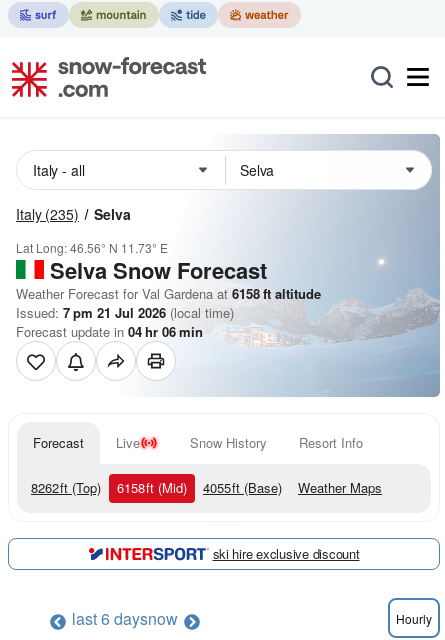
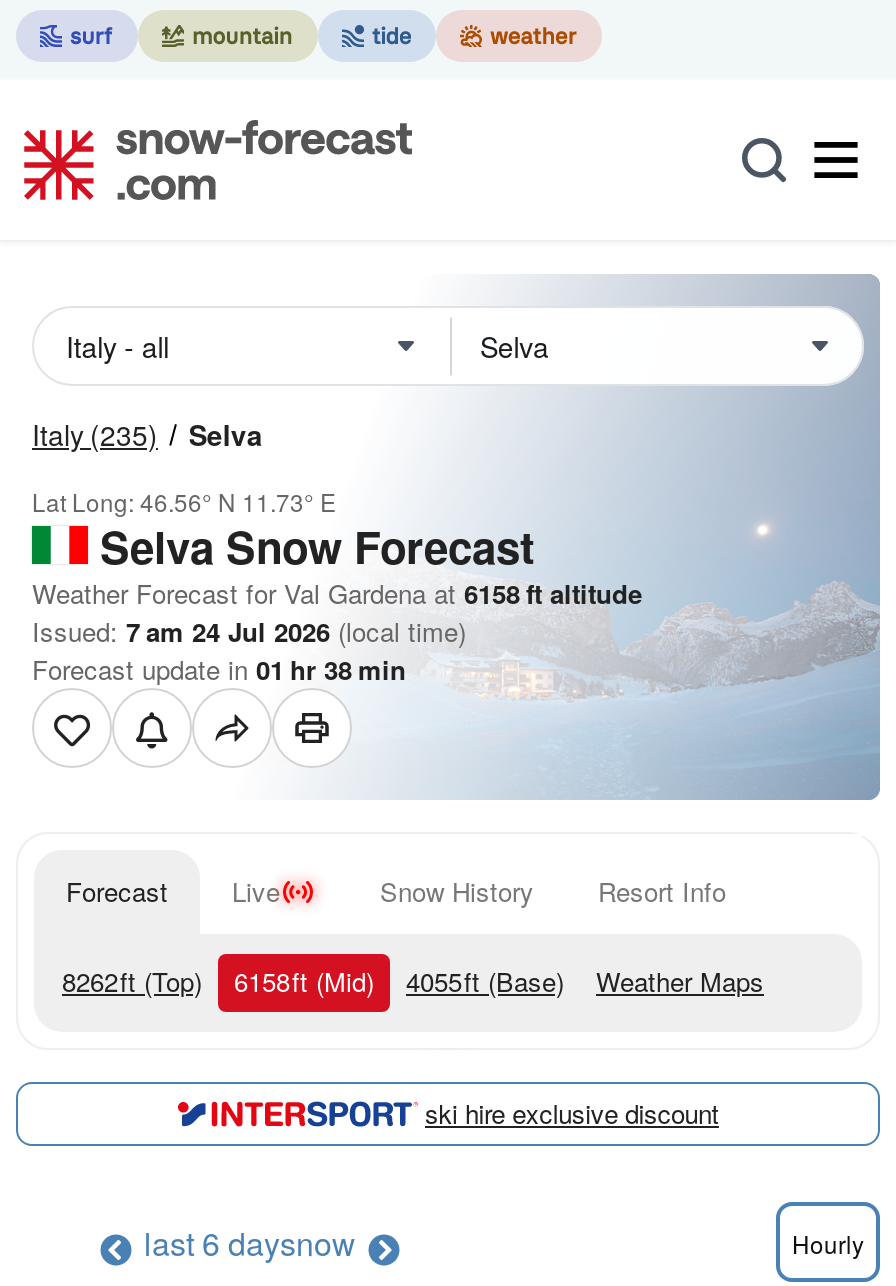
- Issued: 7 pm 21 Jul 2026 (local time)
+ Issued: 7 am 24 Jul 2026 (local time)

- Forecast update in 04 hr 06 min
+ Forecast update in 01 hr 38 min
